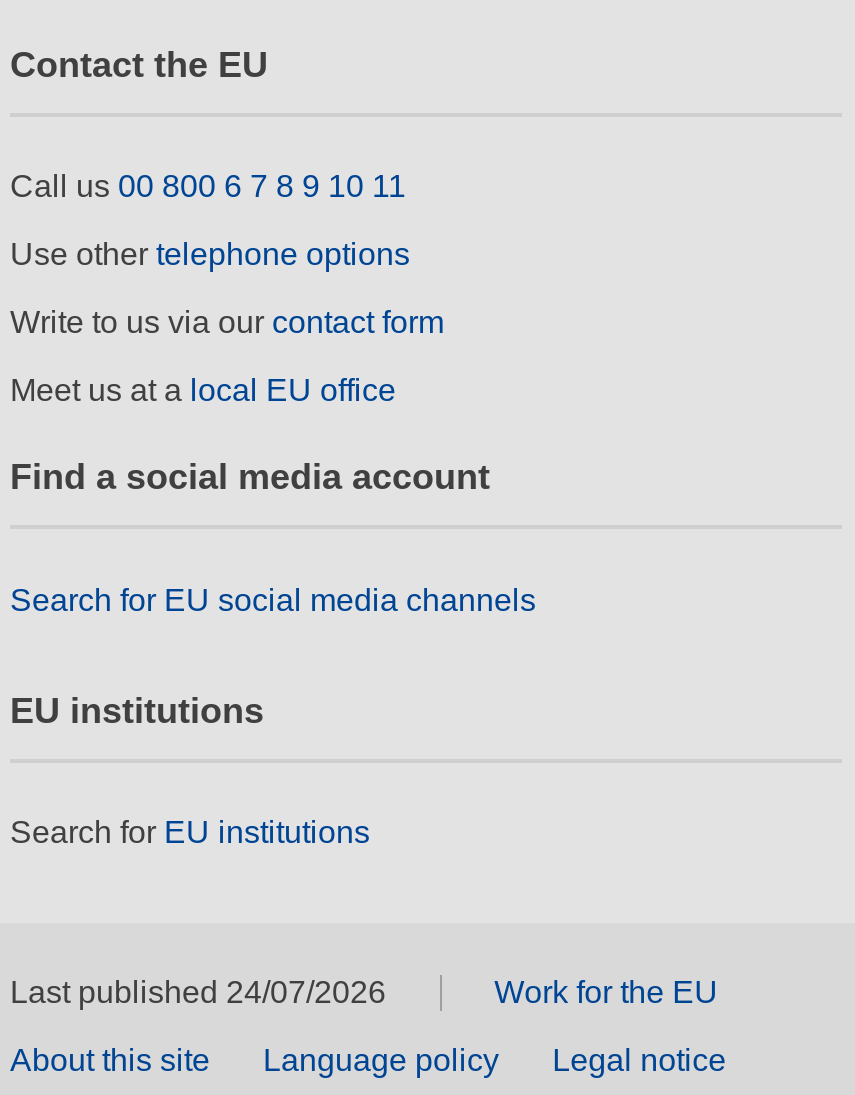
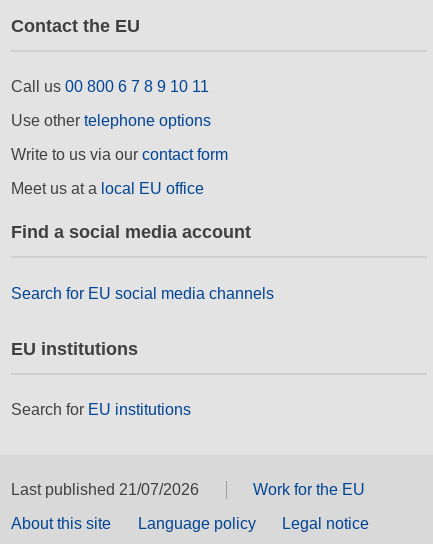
- Last published 24/07/2026
+ Last published 21/07/2026
